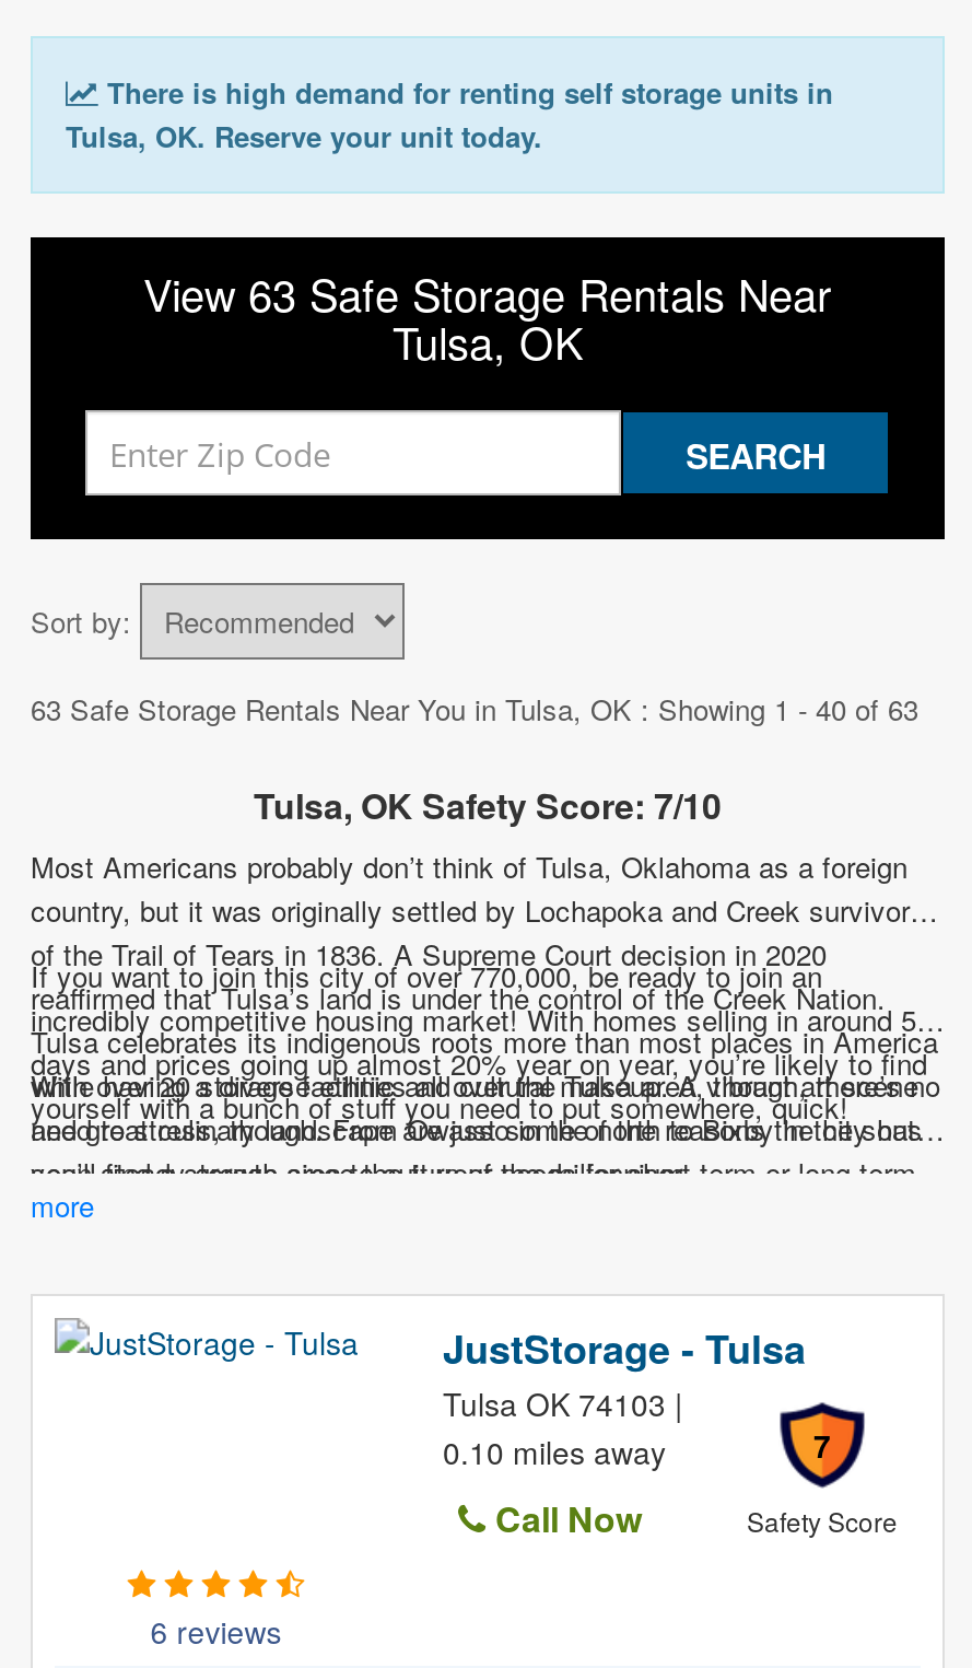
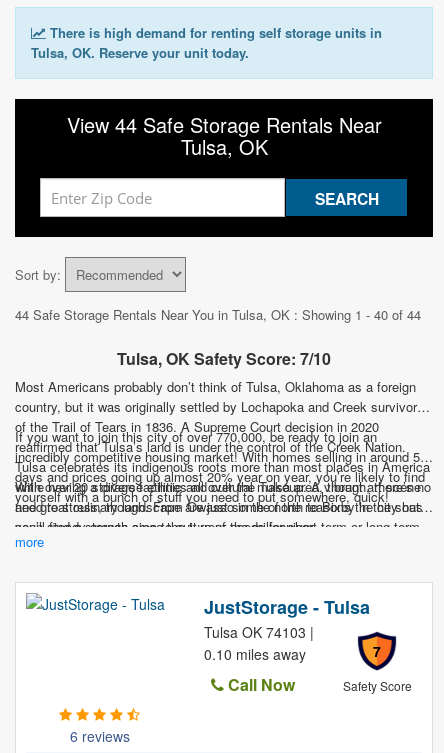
- View 63 Safe Storage Rentals Near
+ View 44 Safe Storage Rentals Near

- 63 Safe Storage Rentals Near You in Tulsa, OK: Showing 1 - 40 of 63
+ 44 Safe Storage Rentals Near You in Tulsa, OK: Showing 1 - 40 of 44
